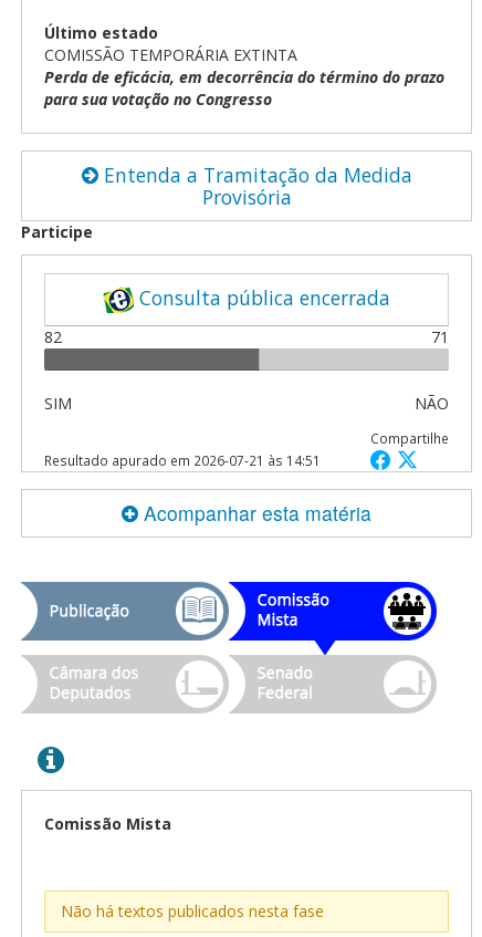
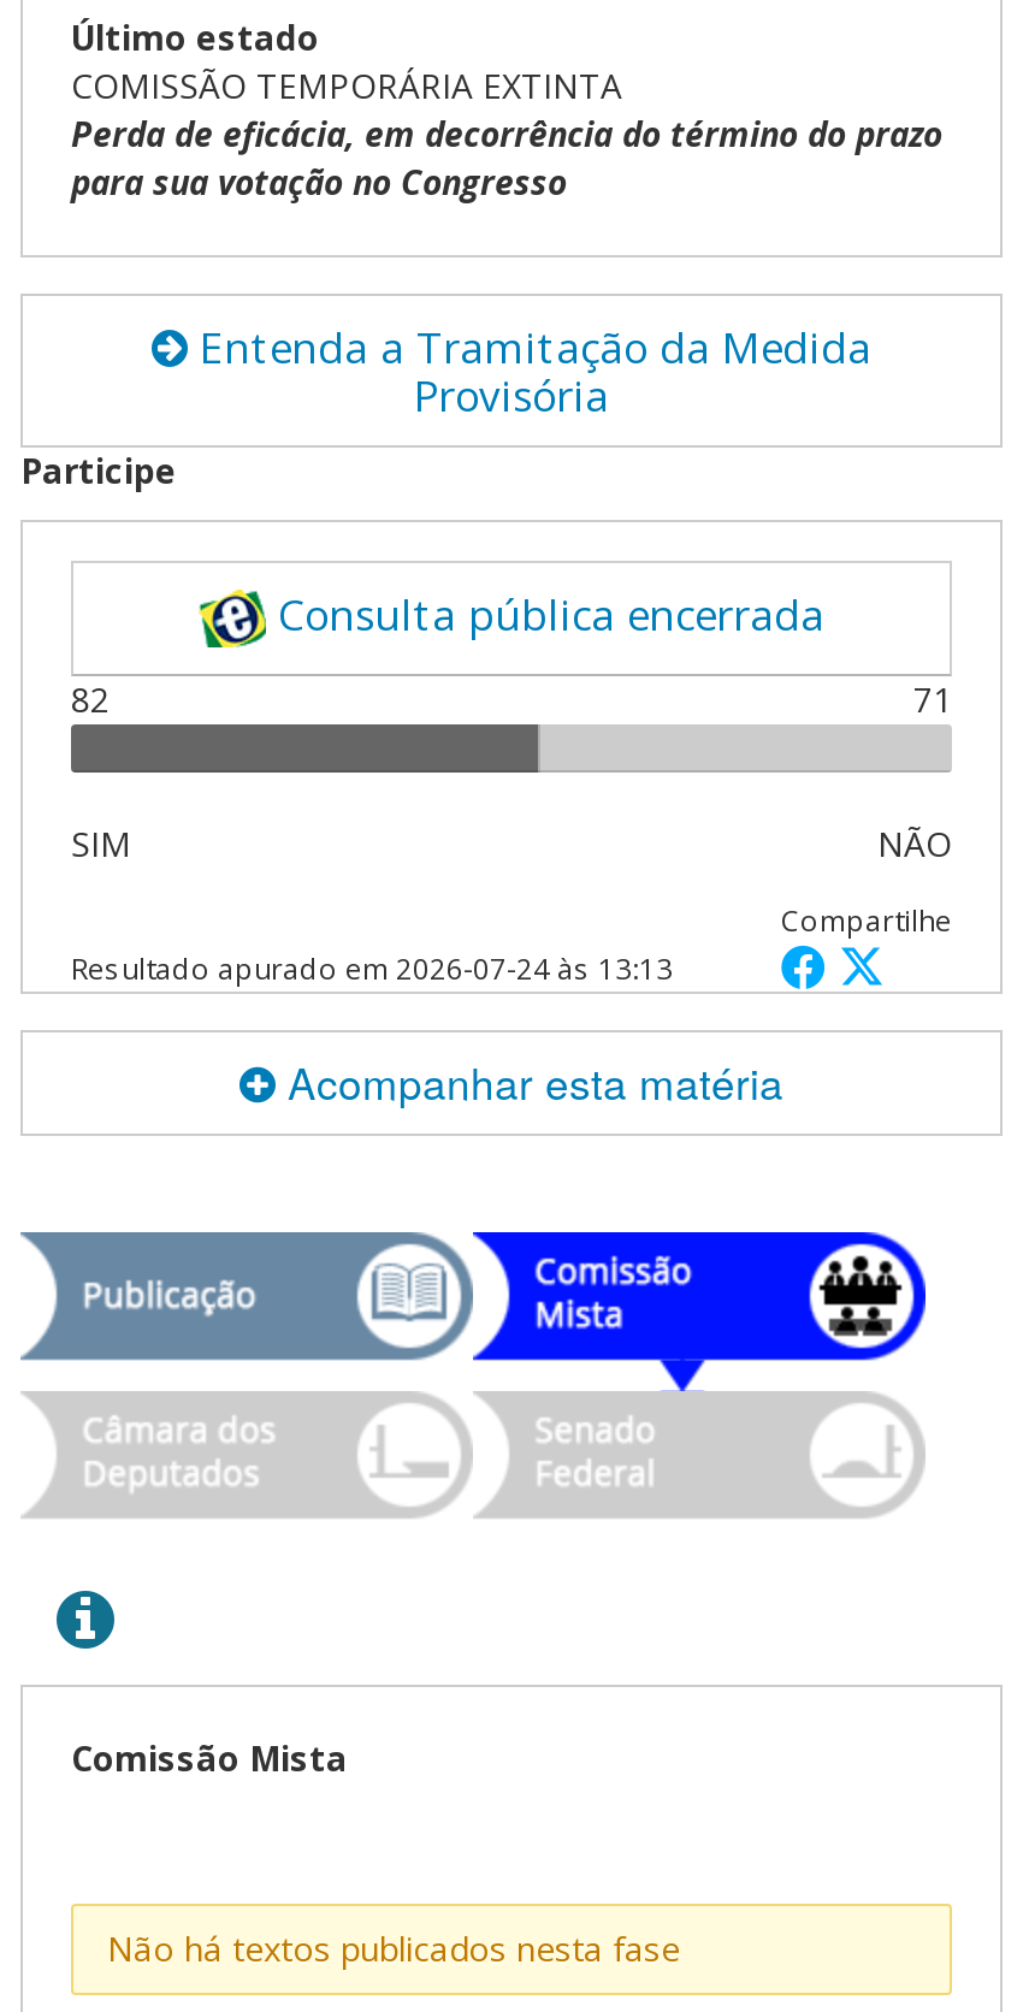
- Resultado apurado em 2026-07-21 às 14:51
+ Resultado apurado em 2026-07-24 às 13:13
